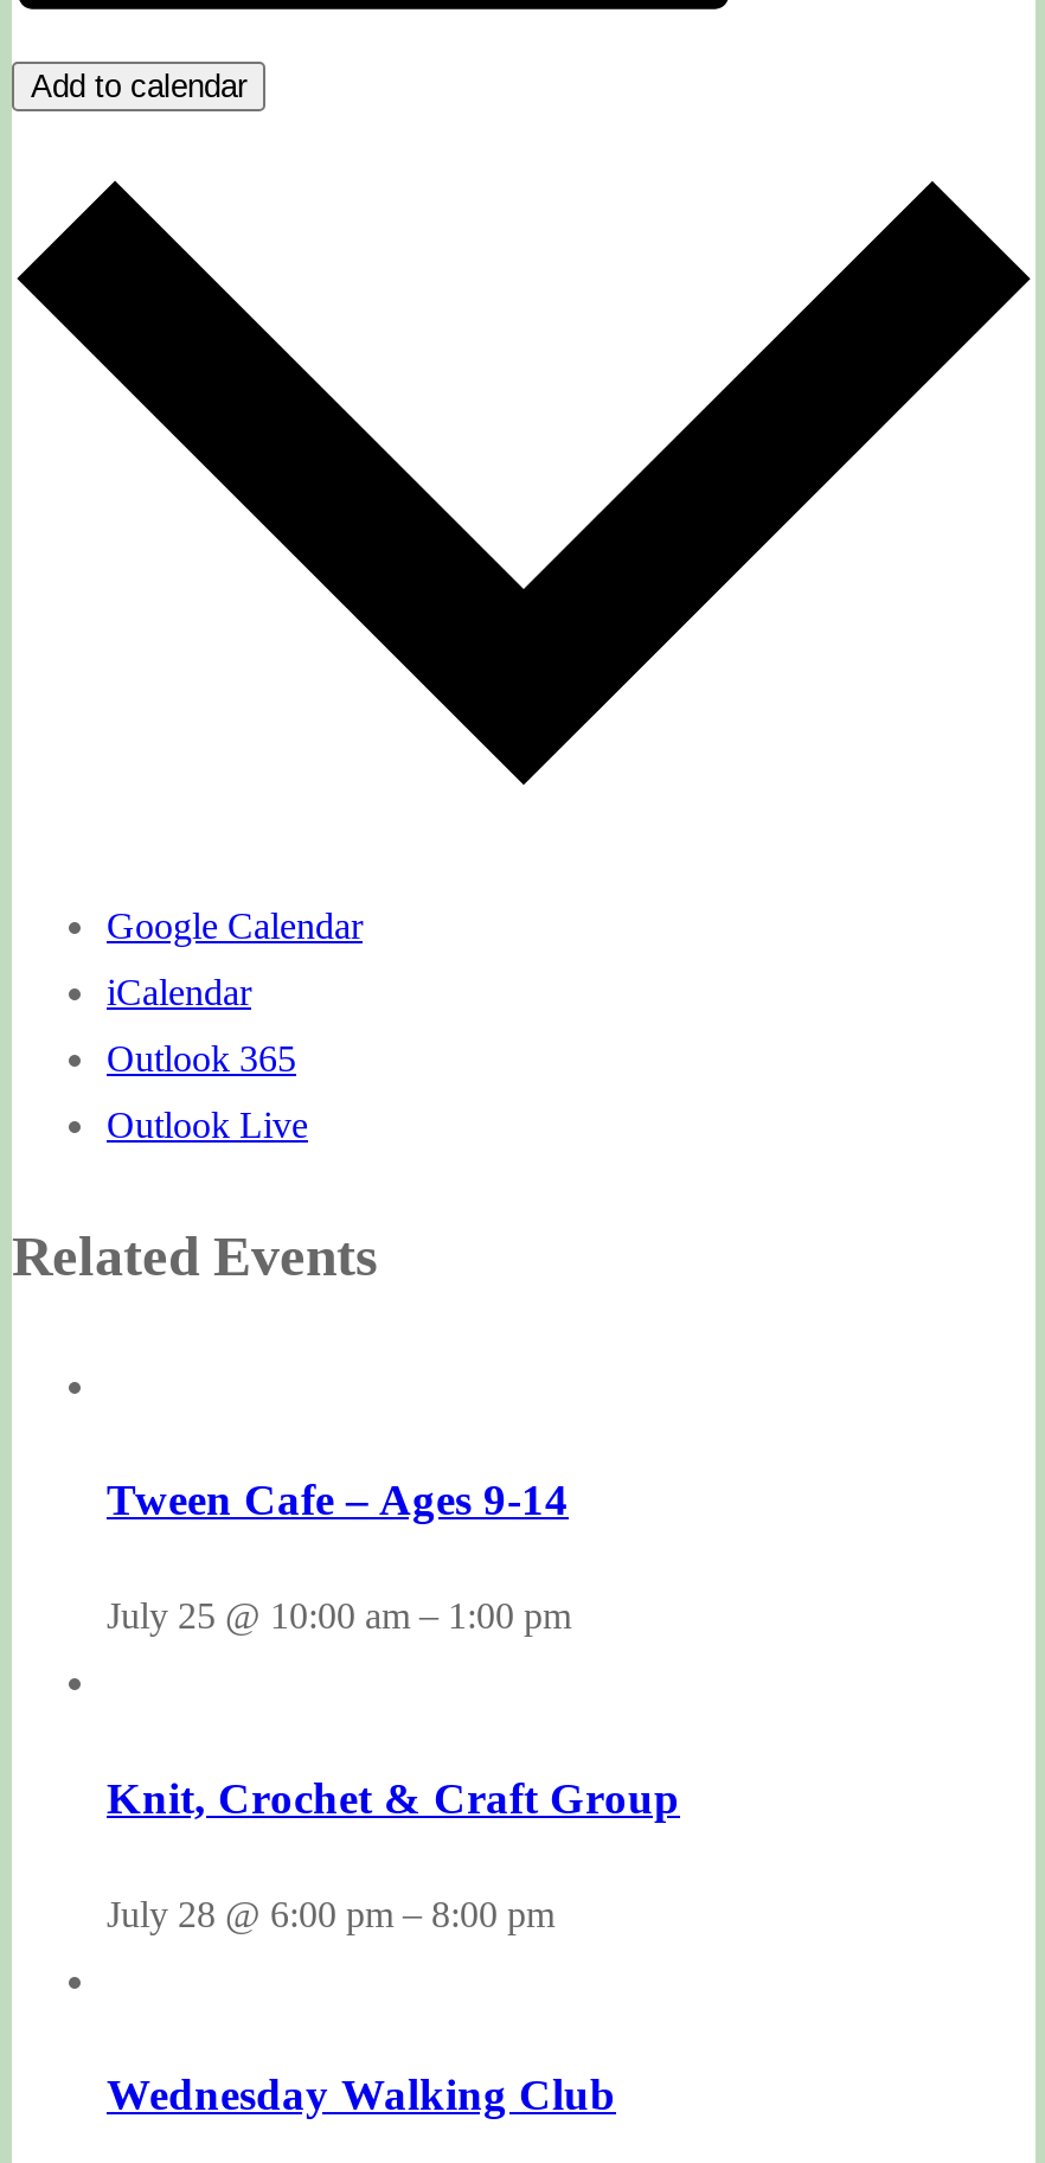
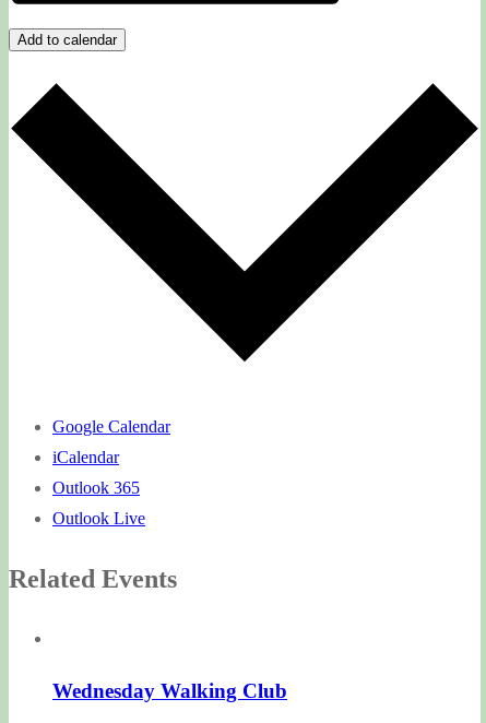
- Tween Cafe – Ages 9-14
- July 25 @ 10:00 am – 1:00 pm

- Knit, Crochet & Craft Group
- July 28 @ 6:00 pm – 8:00 pm
